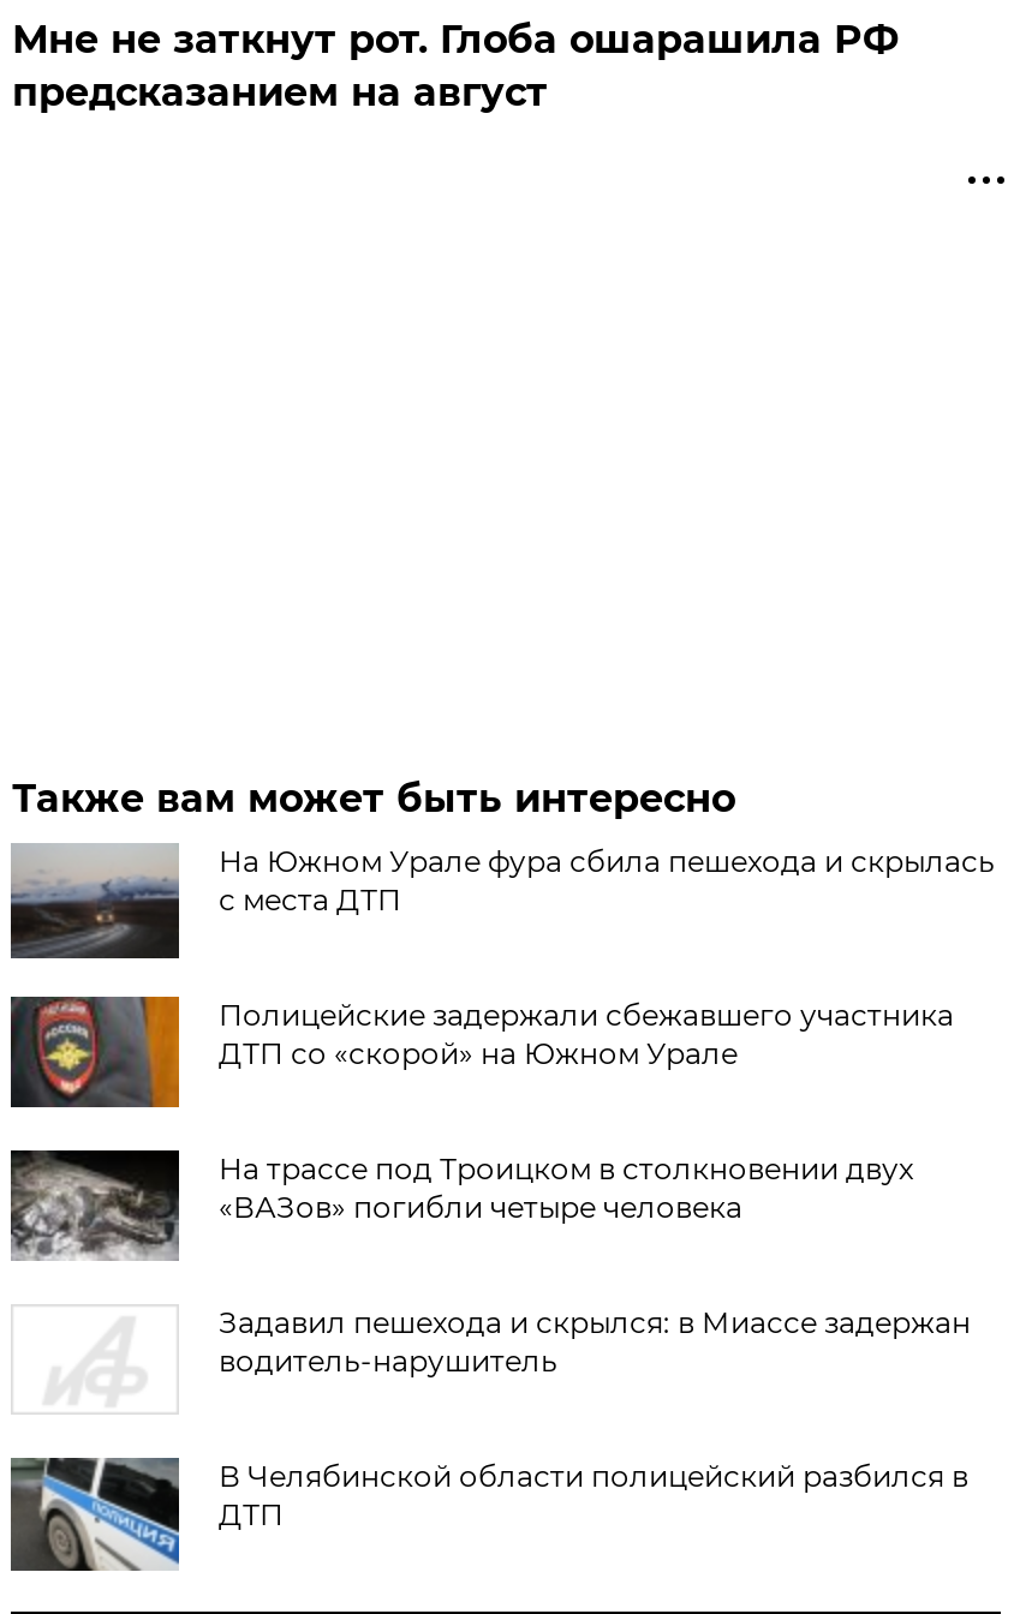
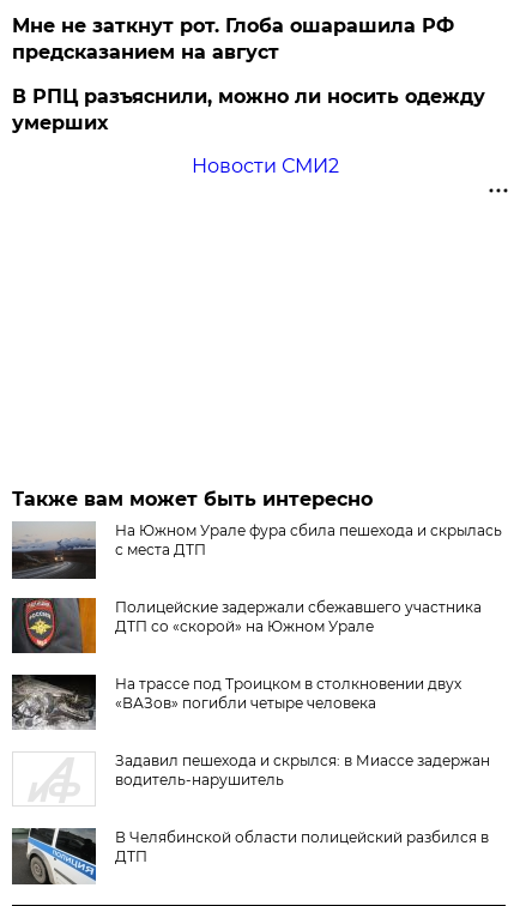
+ В РПЦ разъяснили, можно ли носить одежду
+ умерших
+ Новости СМИ2
